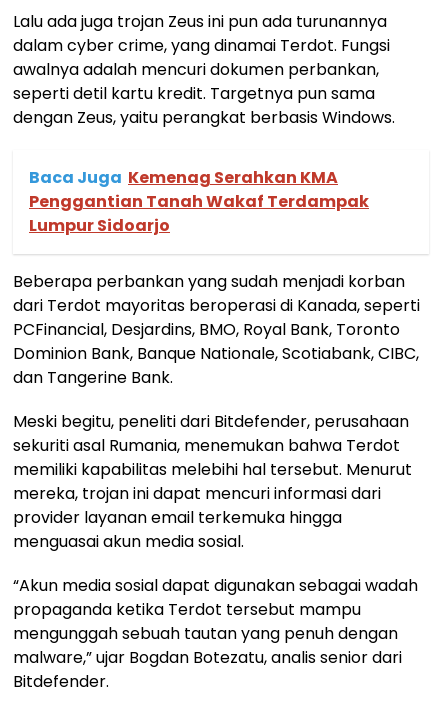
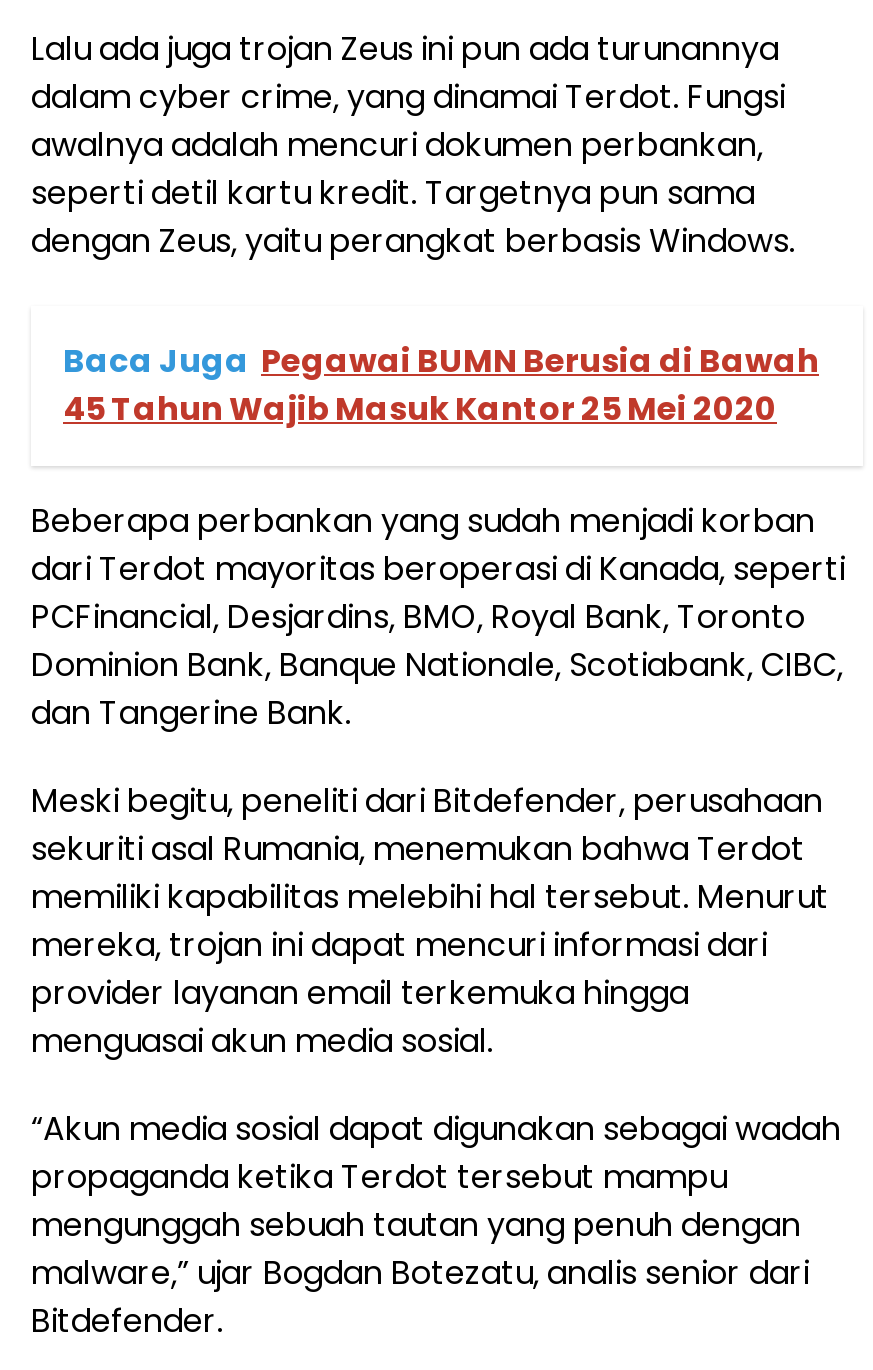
- Baca Juga Kemenag Serahkan KMA
- Penggantian Tanah Wakaf Terdampak
- Lumpur Sidoarjo
+ Baca Juga Pegawai BUMN Berusia di Bawah
+ 45 Tahun Wajib Masuk Kantor 25 Mei 2020
